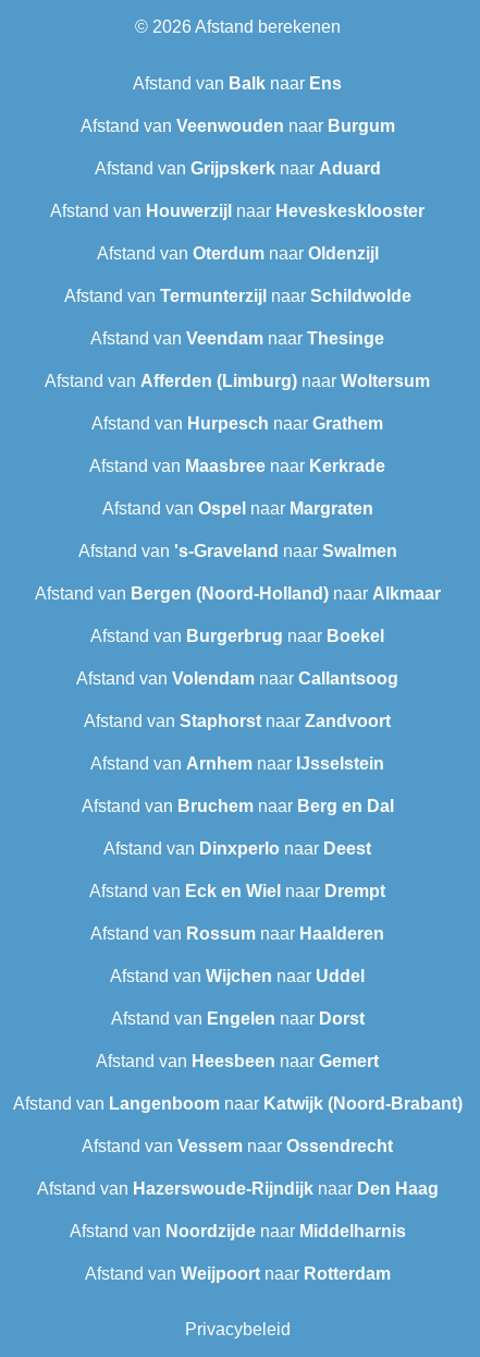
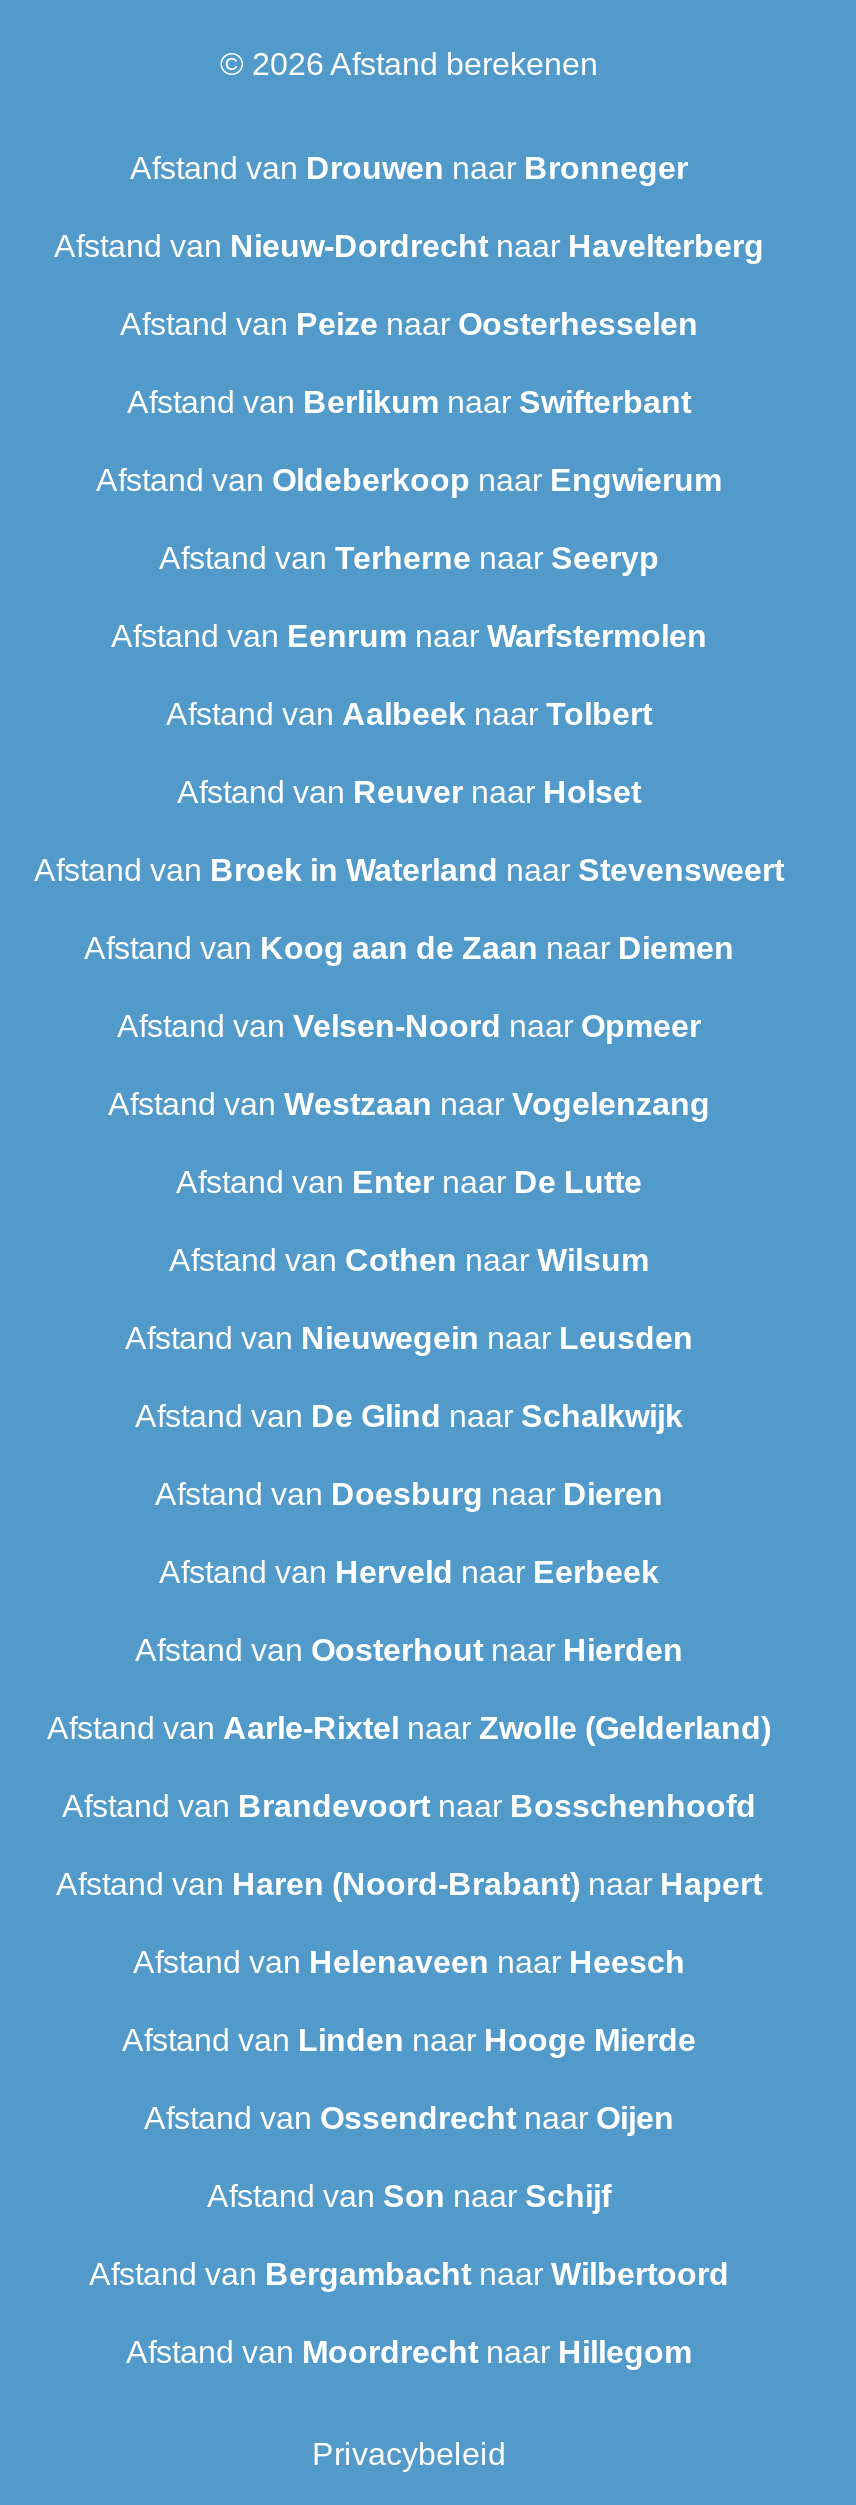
- Afstand van Balk naar Ens
+ Afstand van Drouwen naar Bronneger

- Afstand van Veenwouden naar Burgum
+ Afstand van Nieuw-Dordrecht naar Havelterberg

- Afstand van Grijpskerk naar Aduard
+ Afstand van Peize naar Oosterhesselen

- Afstand van Houwerzijl naar Heveskesklooster
+ Afstand van Berlikum naar Swifterbant

- Afstand van Oterdum naar Oldenzijl
+ Afstand van Oldeberkoop naar Engwierum

- Afstand van Termunterzijl naar Schildwolde
+ Afstand van Terherne naar Seeryp

- Afstand van Veendam naar Thesinge
+ Afstand van Eenrum naar Warfstermolen

- Afstand van Afferden (Limburg) naar Woltersum
+ Afstand van Aalbeek naar Tolbert

- Afstand van Hurpesch naar Grathem
+ Afstand van Reuver naar Holset

- Afstand van Maasbree naar Kerkrade
+ Afstand van Broek in Waterland naar Stevensweert

- Afstand van Ospel naar Margraten
+ Afstand van Koog aan de Zaan naar Diemen

- Afstand van 's-Graveland naar Swalmen
+ Afstand van Velsen-Noord naar Opmeer

- Afstand van Bergen (Noord-Holland) naar Alkmaar
+ Afstand van Westzaan naar Vogelenzang

- Afstand van Burgerbrug naar Boekel
+ Afstand van Enter naar De Lutte

- Afstand van Volendam naar Callantsoog
+ Afstand van Cothen naar Wilsum

- Afstand van Staphorst naar Zandvoort
+ Afstand van Nieuwegein naar Leusden

- Afstand van Arnhem naar IJsselstein
+ Afstand van De Glind naar Schalkwijk

- Afstand van Bruchem naar Berg en Dal
+ Afstand van Doesburg naar Dieren

- Afstand van Dinxperlo naar Deest
+ Afstand van Herveld naar Eerbeek

- Afstand van Eck en Wiel naar Drempt
+ Afstand van Oosterhout naar Hierden

- Afstand van Rossum naar Haalderen
+ Afstand van Aarle-Rixtel naar Zwolle (Gelderland)

- Afstand van Wijchen naar Uddel
+ Afstand van Brandevoort naar Bosschenhoofd

- Afstand van Engelen naar Dorst
+ Afstand van Haren (Noord-Brabant) naar Hapert

- Afstand van Heesbeen naar Gemert
+ Afstand van Helenaveen naar Heesch

- Afstand van Langenboom naar Katwijk (Noord-Brabant)
+ Afstand van Linden naar Hooge Mierde

- Afstand van Vessem naar Ossendrecht
+ Afstand van Ossendrecht naar Oijen

- Afstand van Hazerswoude-Rijndijk naar Den Haag
+ Afstand van Son naar Schijf

- Afstand van Noordzijde naar Middelharnis
+ Afstand van Bergambacht naar Wilbertoord

- Afstand van Weijpoort naar Rotterdam
+ Afstand van Moordrecht naar Hillegom
